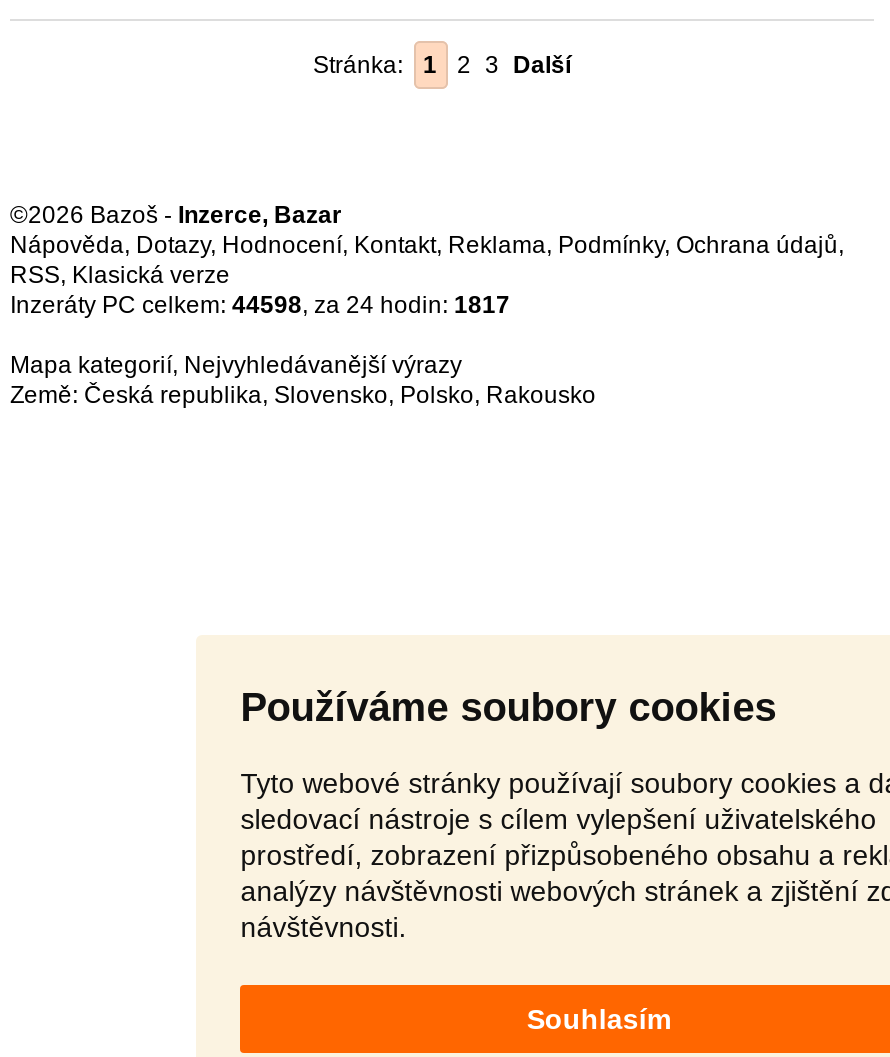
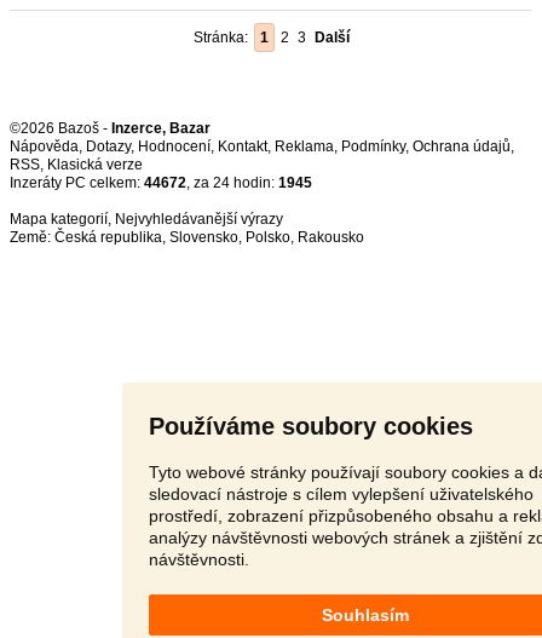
- Inzeráty PC celkem: 44598, za 24 hodin: 1817
+ Inzeráty PC celkem: 44672, za 24 hodin: 1945
